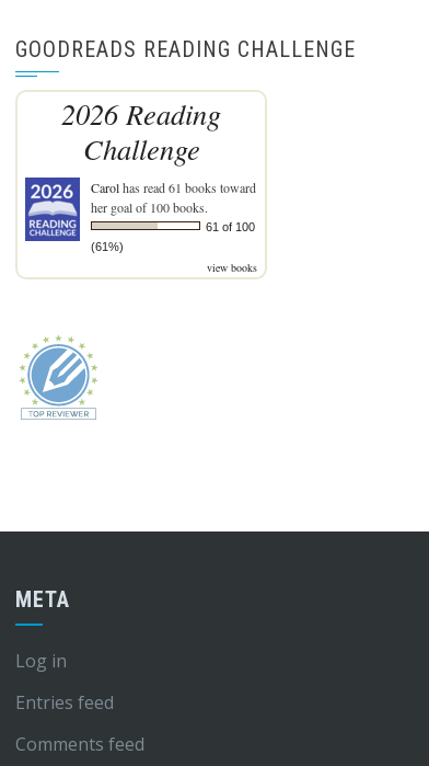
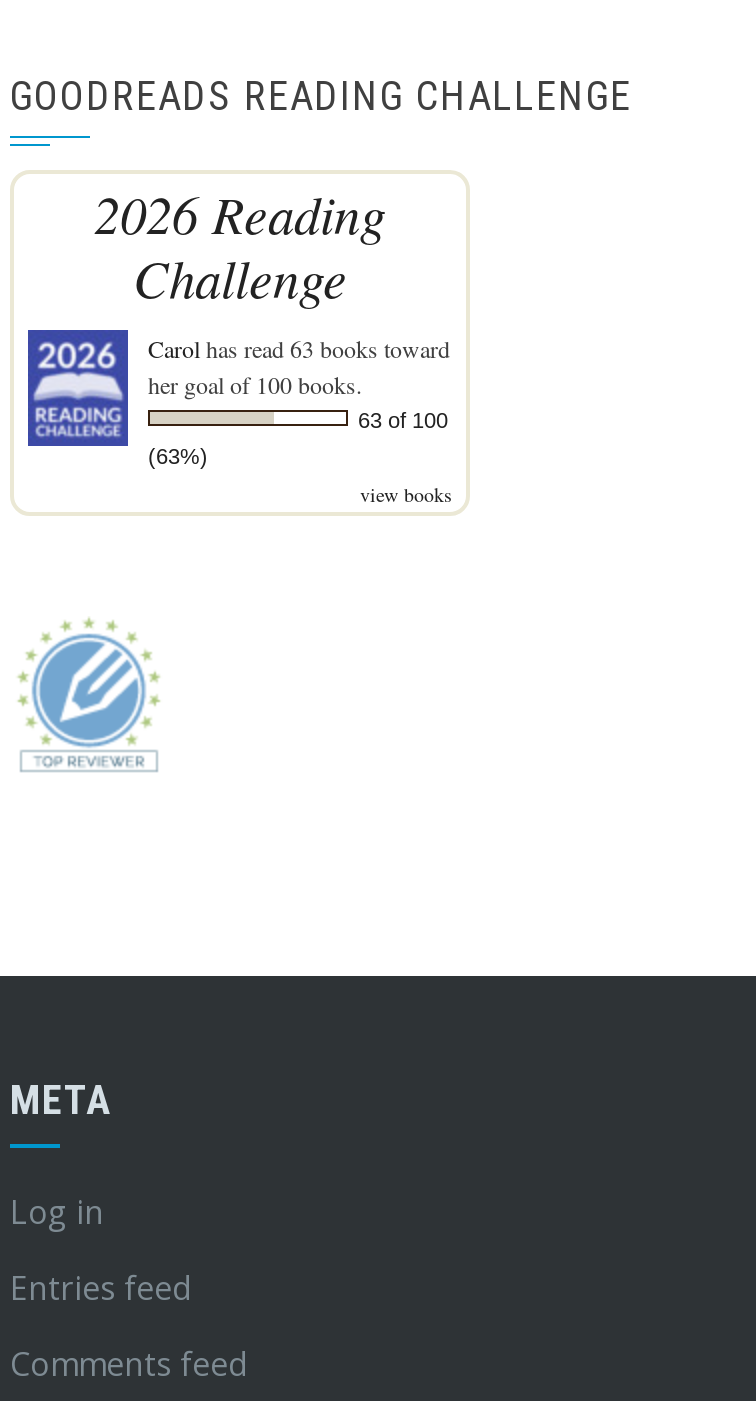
- Carol has read 61 books toward
+ Carol has read 63 books toward

- 61 of 100
+ 63 of 100

- (61%)
+ (63%)
